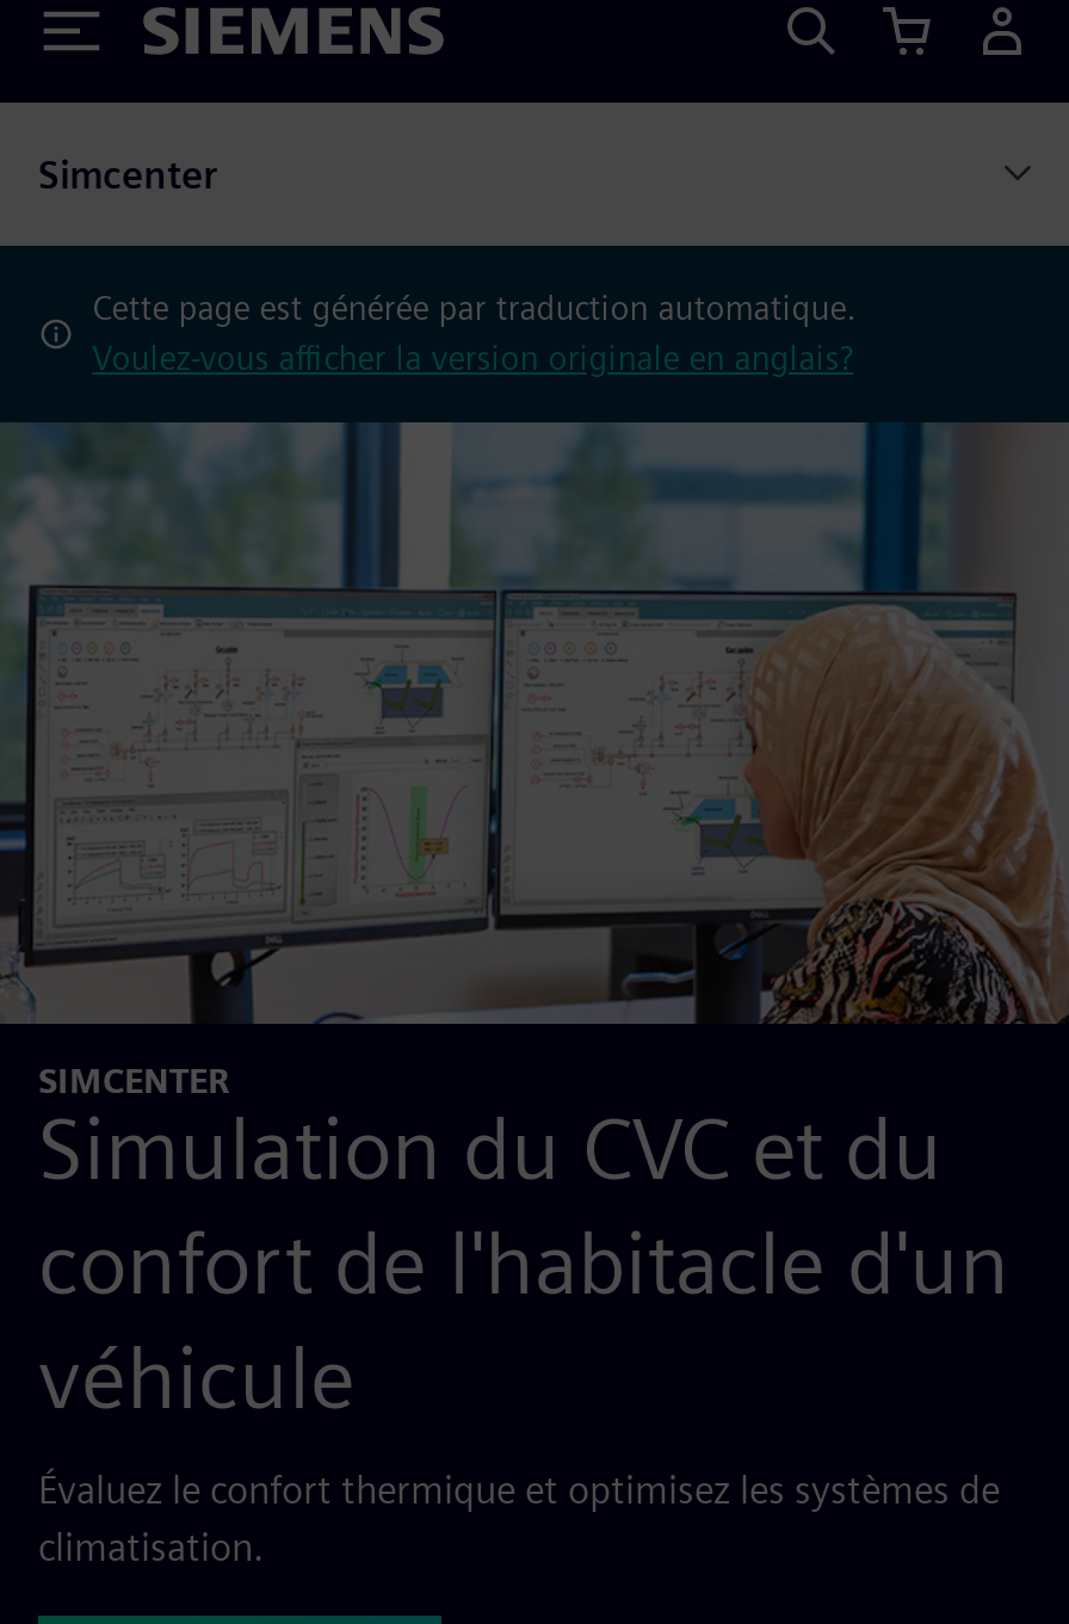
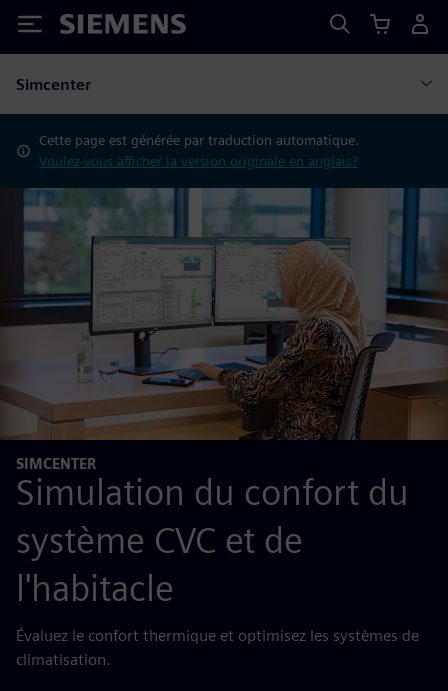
- [image]
- Simulation du CVC et du
- confort de l'habitacle d'un
- véhicule
+ [image]
+ Simulation du confort du
+ système CVC et de
+ l'habitacle
